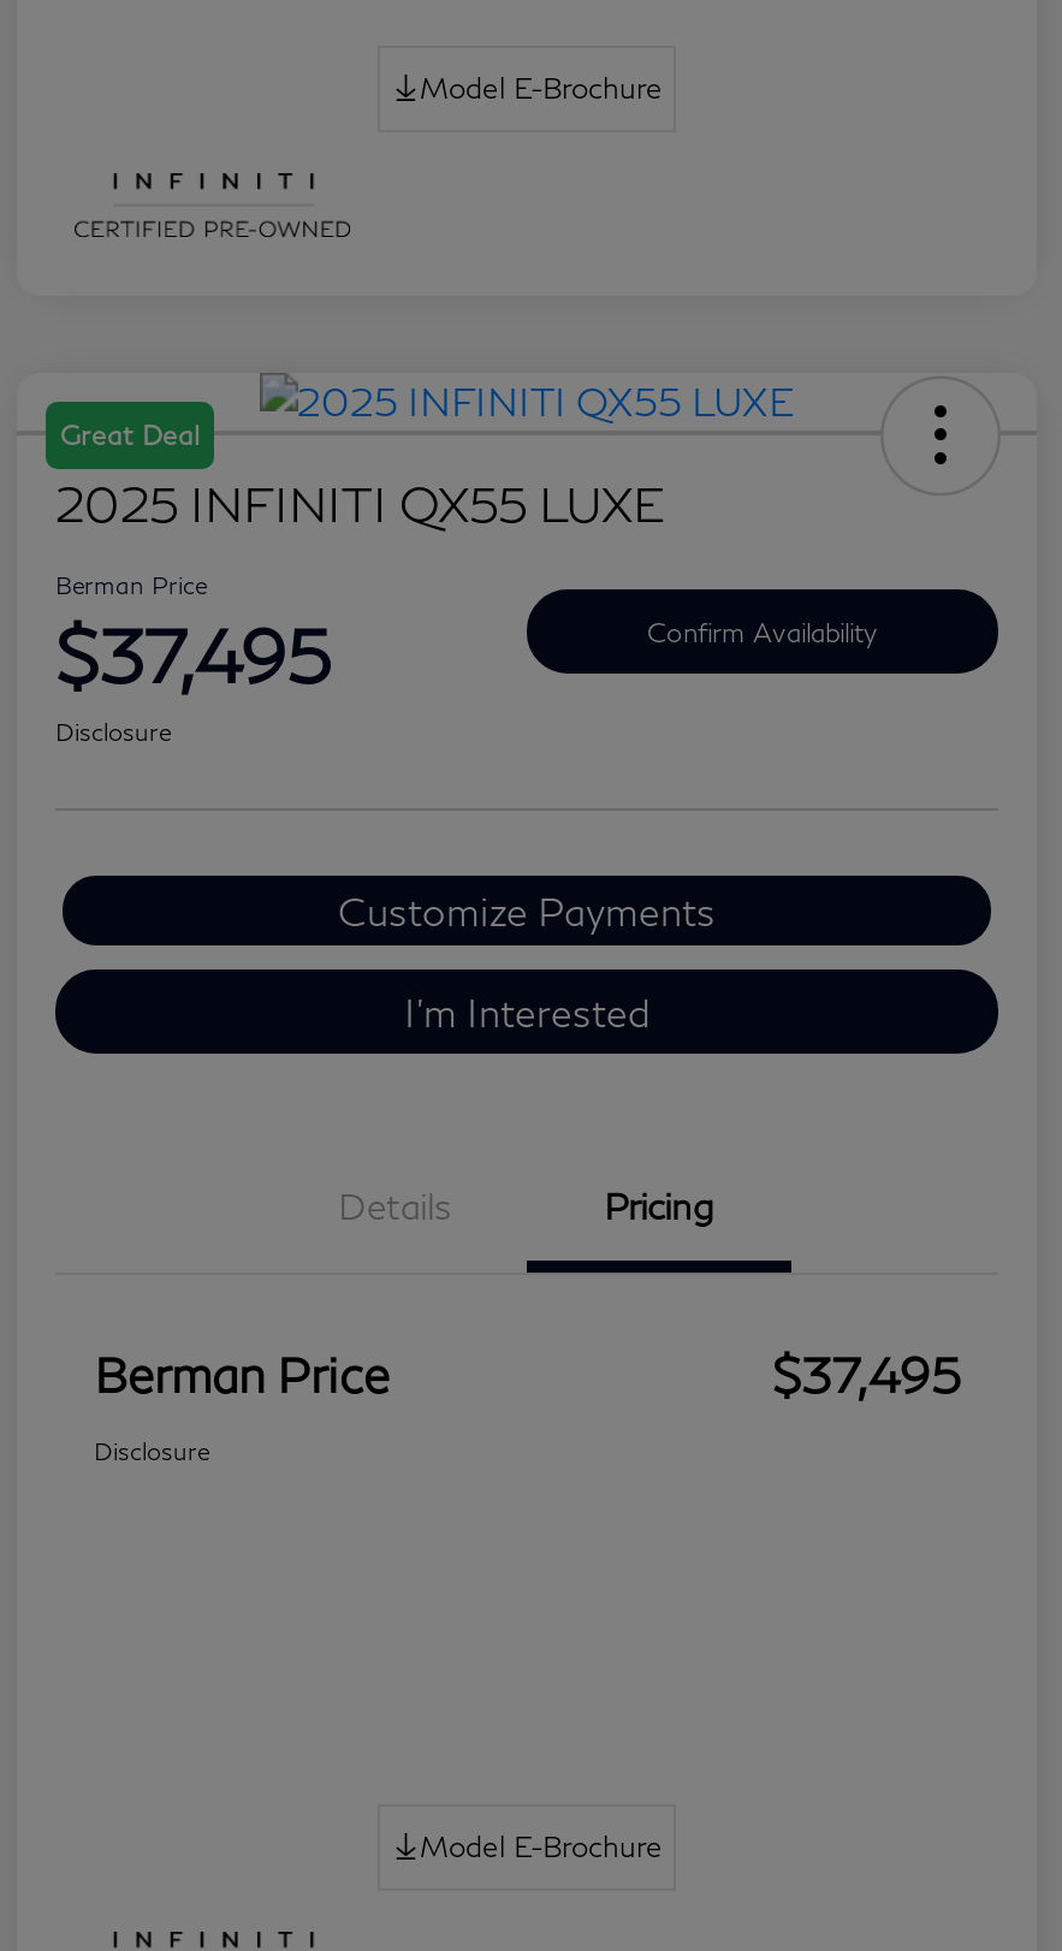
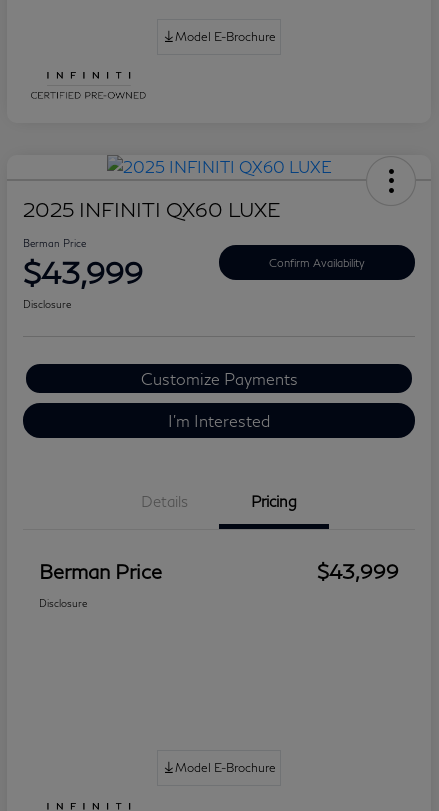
- Great Deal
- 2025 INFINITI QX55 LUXE
+ 2025 INFINITI QX60 LUXE

- $37,495
+ $43,999

- $37,495
+ $43,999
